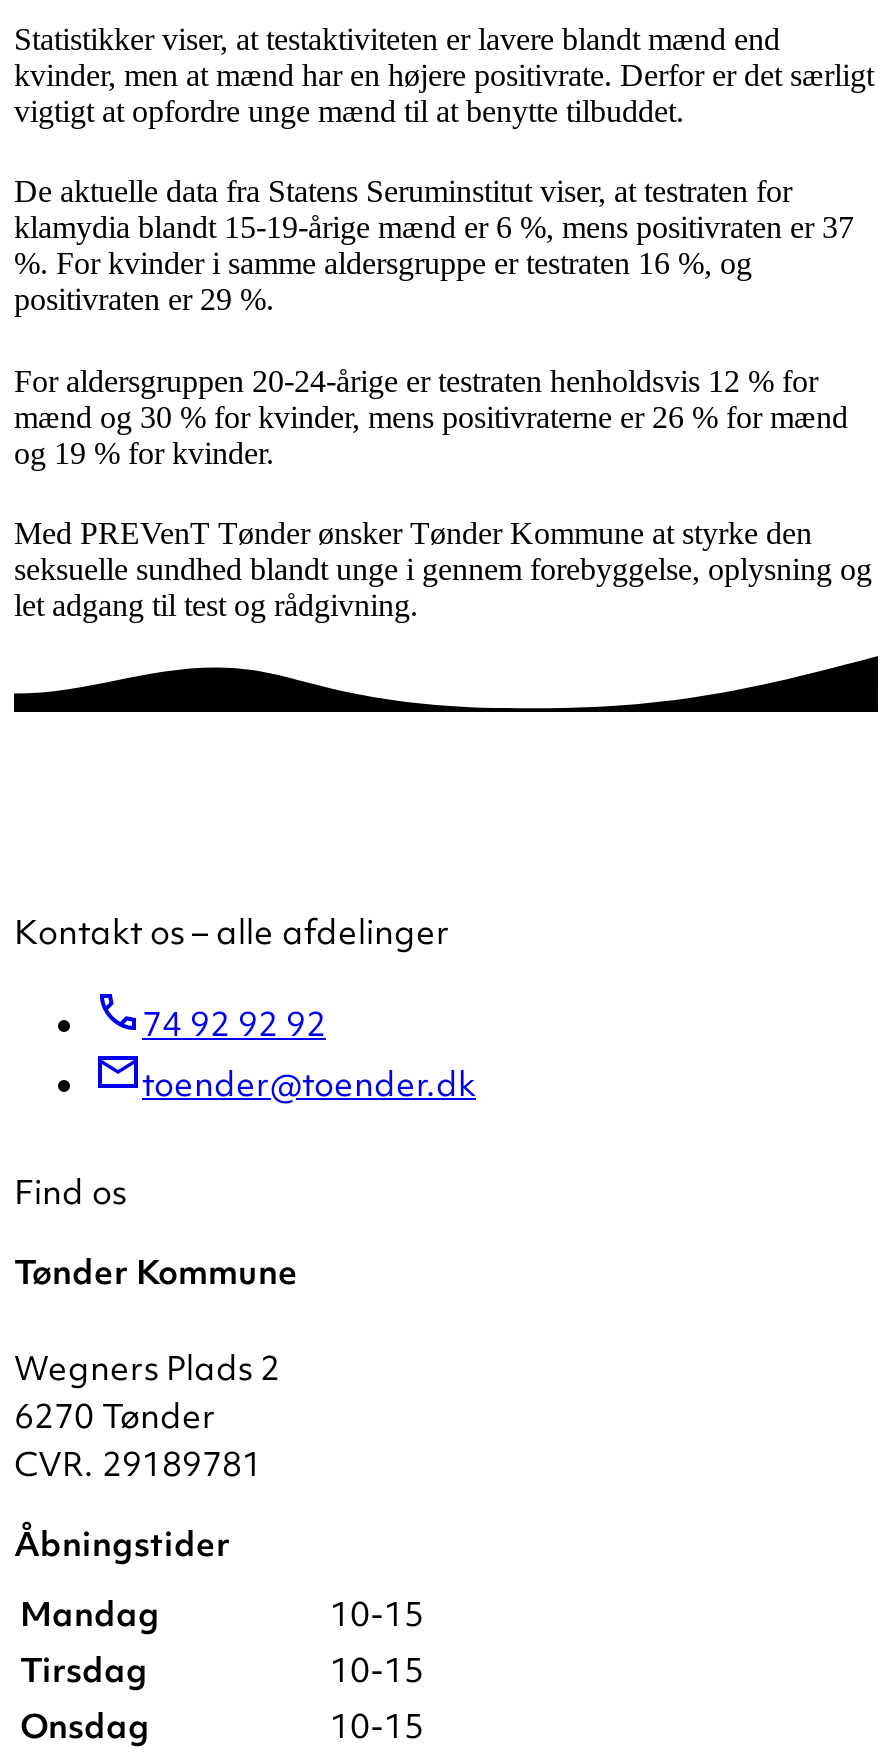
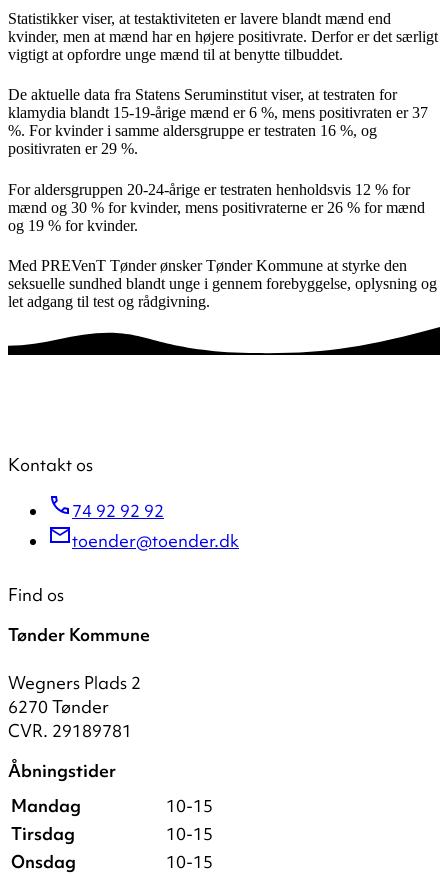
- Kontakt os – alle afdelinger
+ Kontakt os
